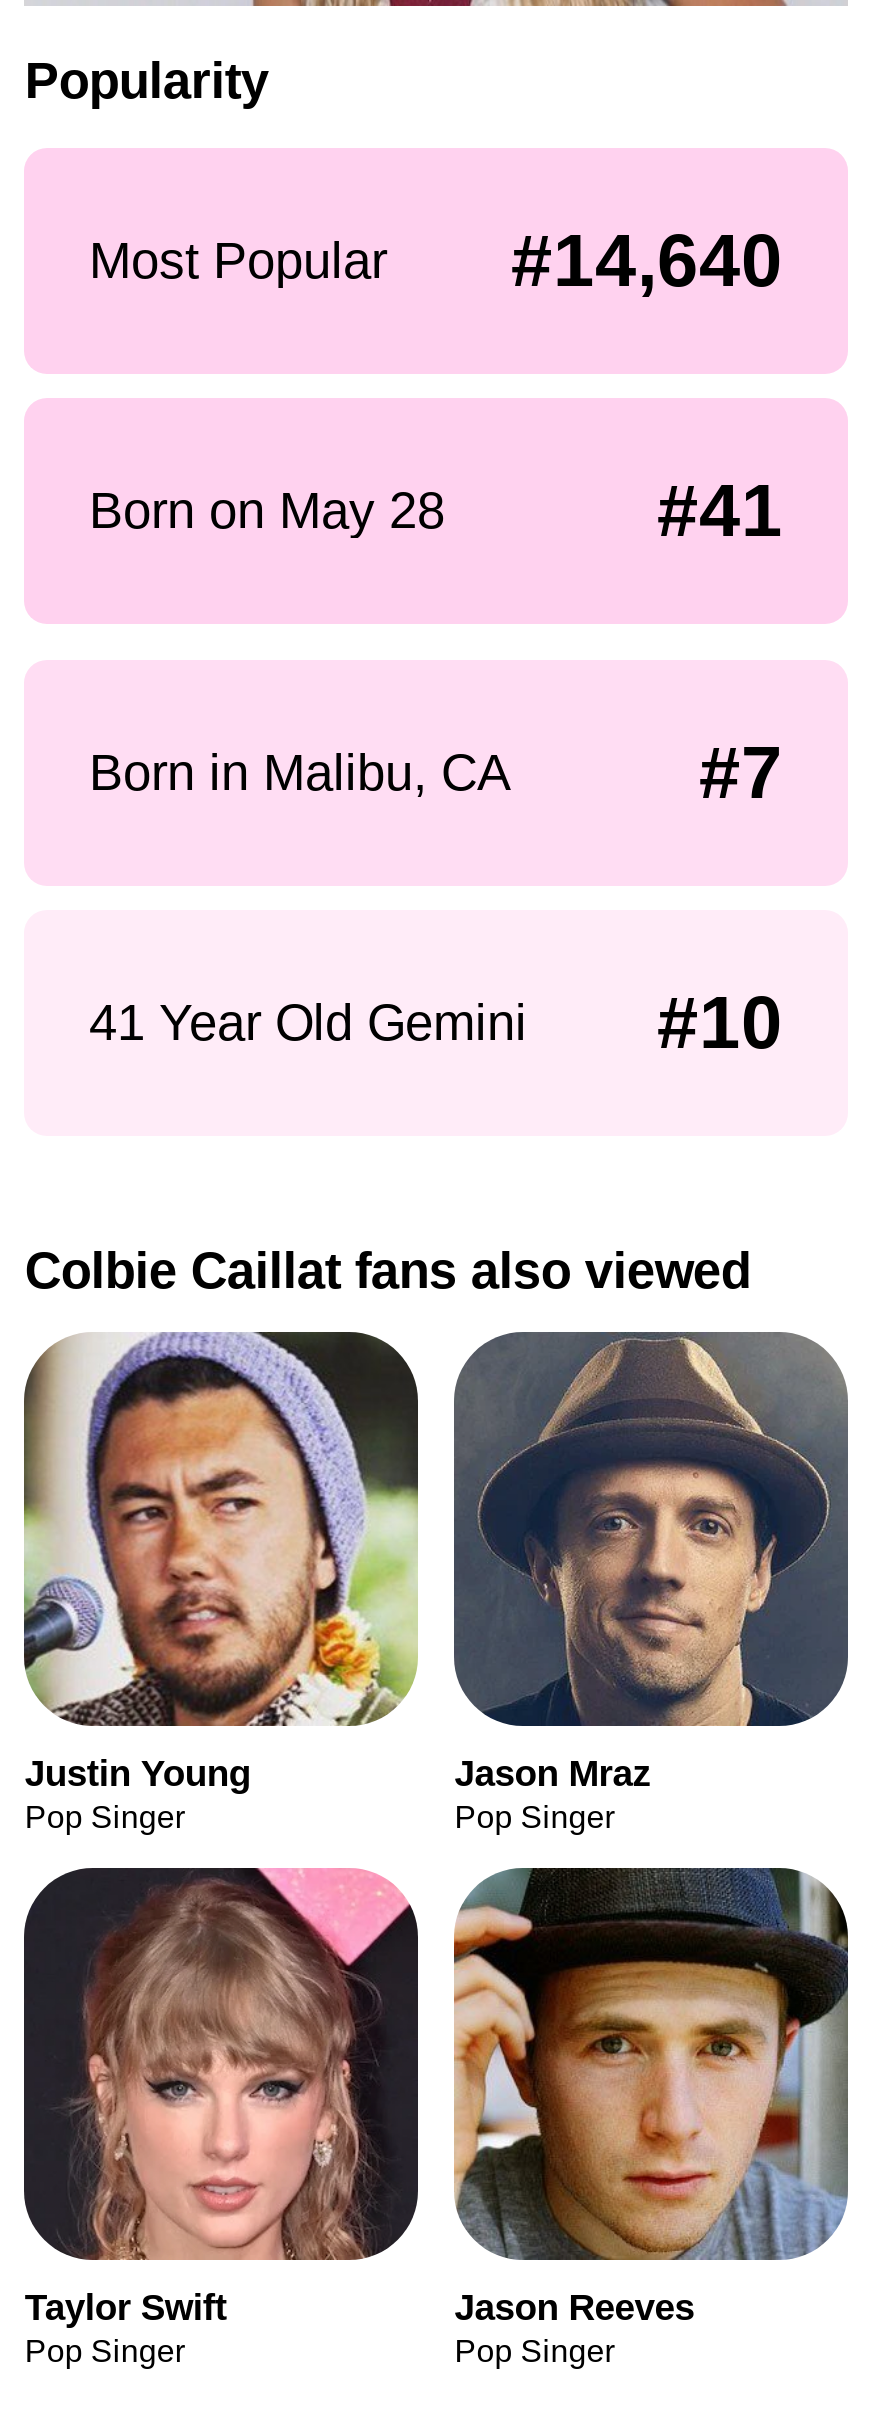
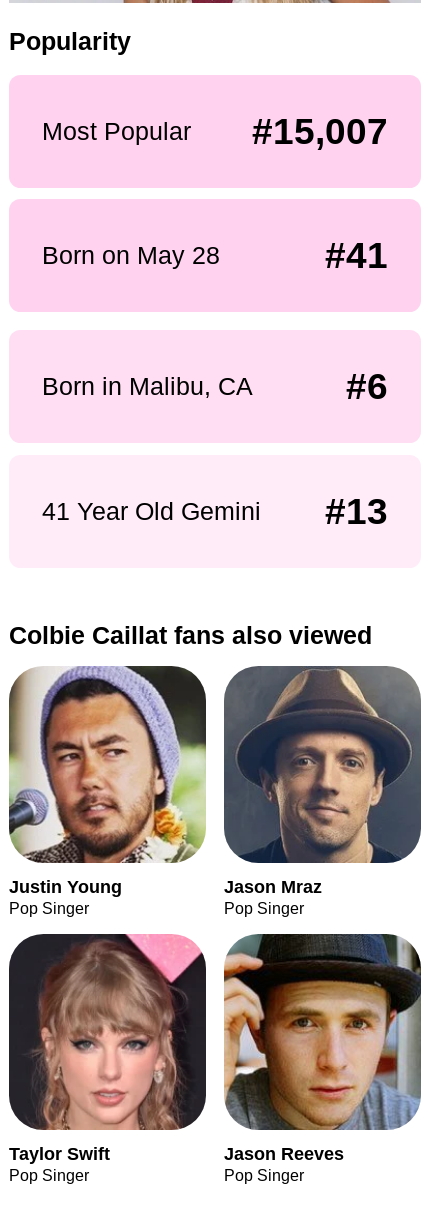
- #14,640
+ #15,007

- #7
+ #6

- #10
+ #13
